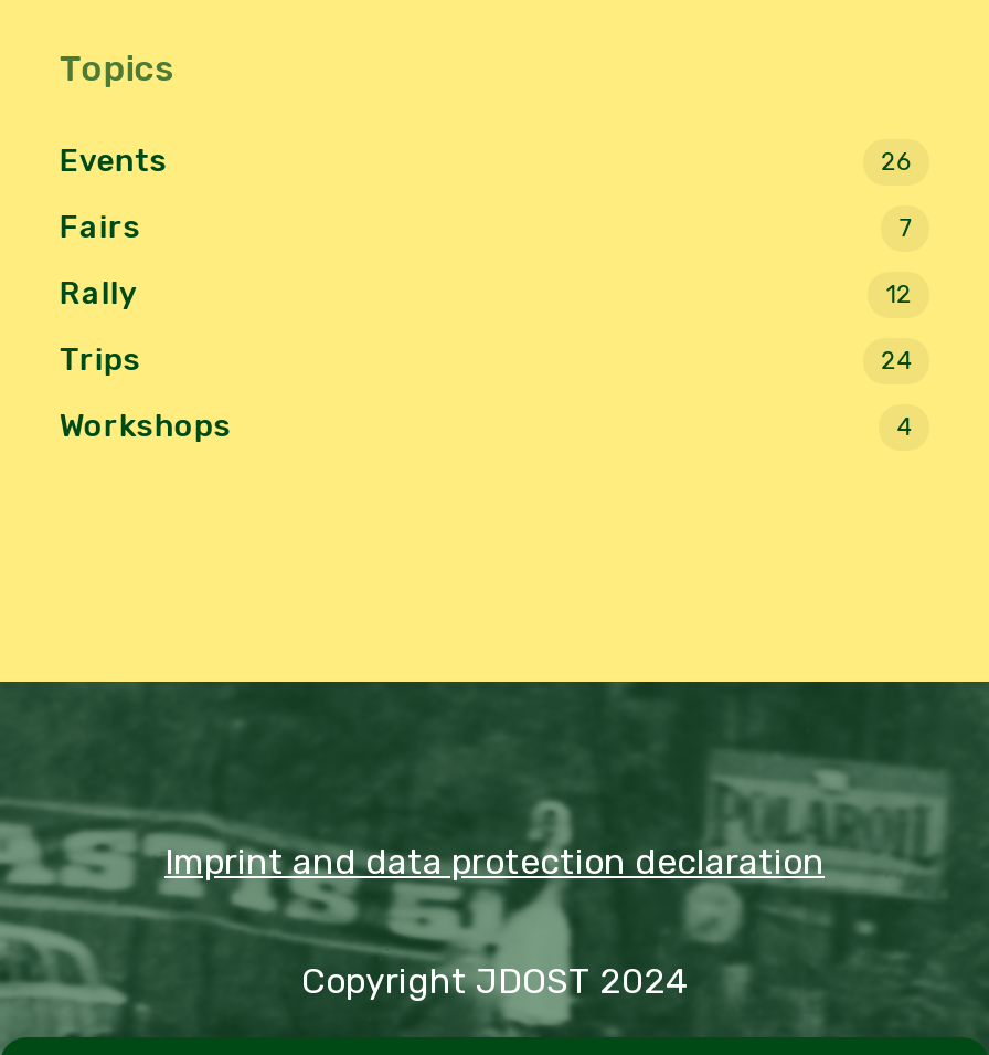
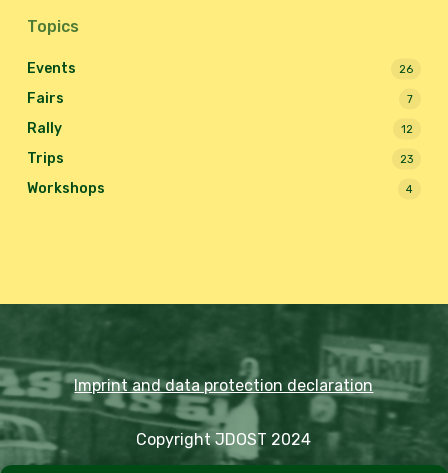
- 24
+ 23
